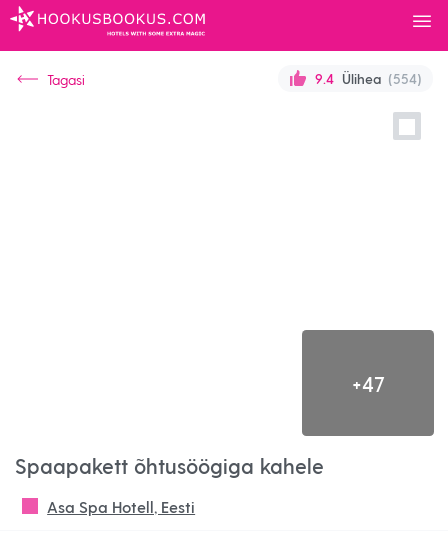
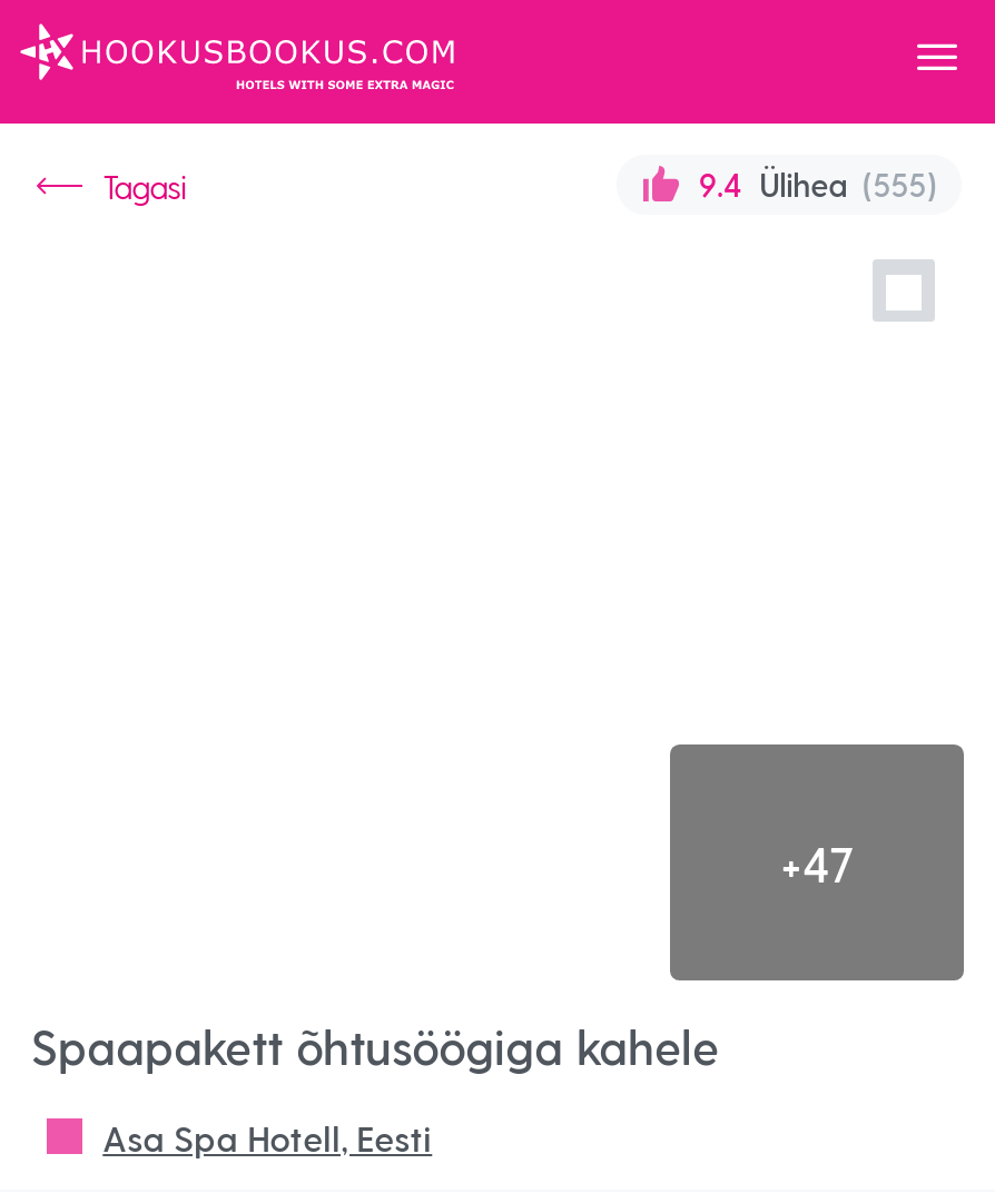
- 9.4 Ülihea (554)
+ 9.4 Ülihea (555)
